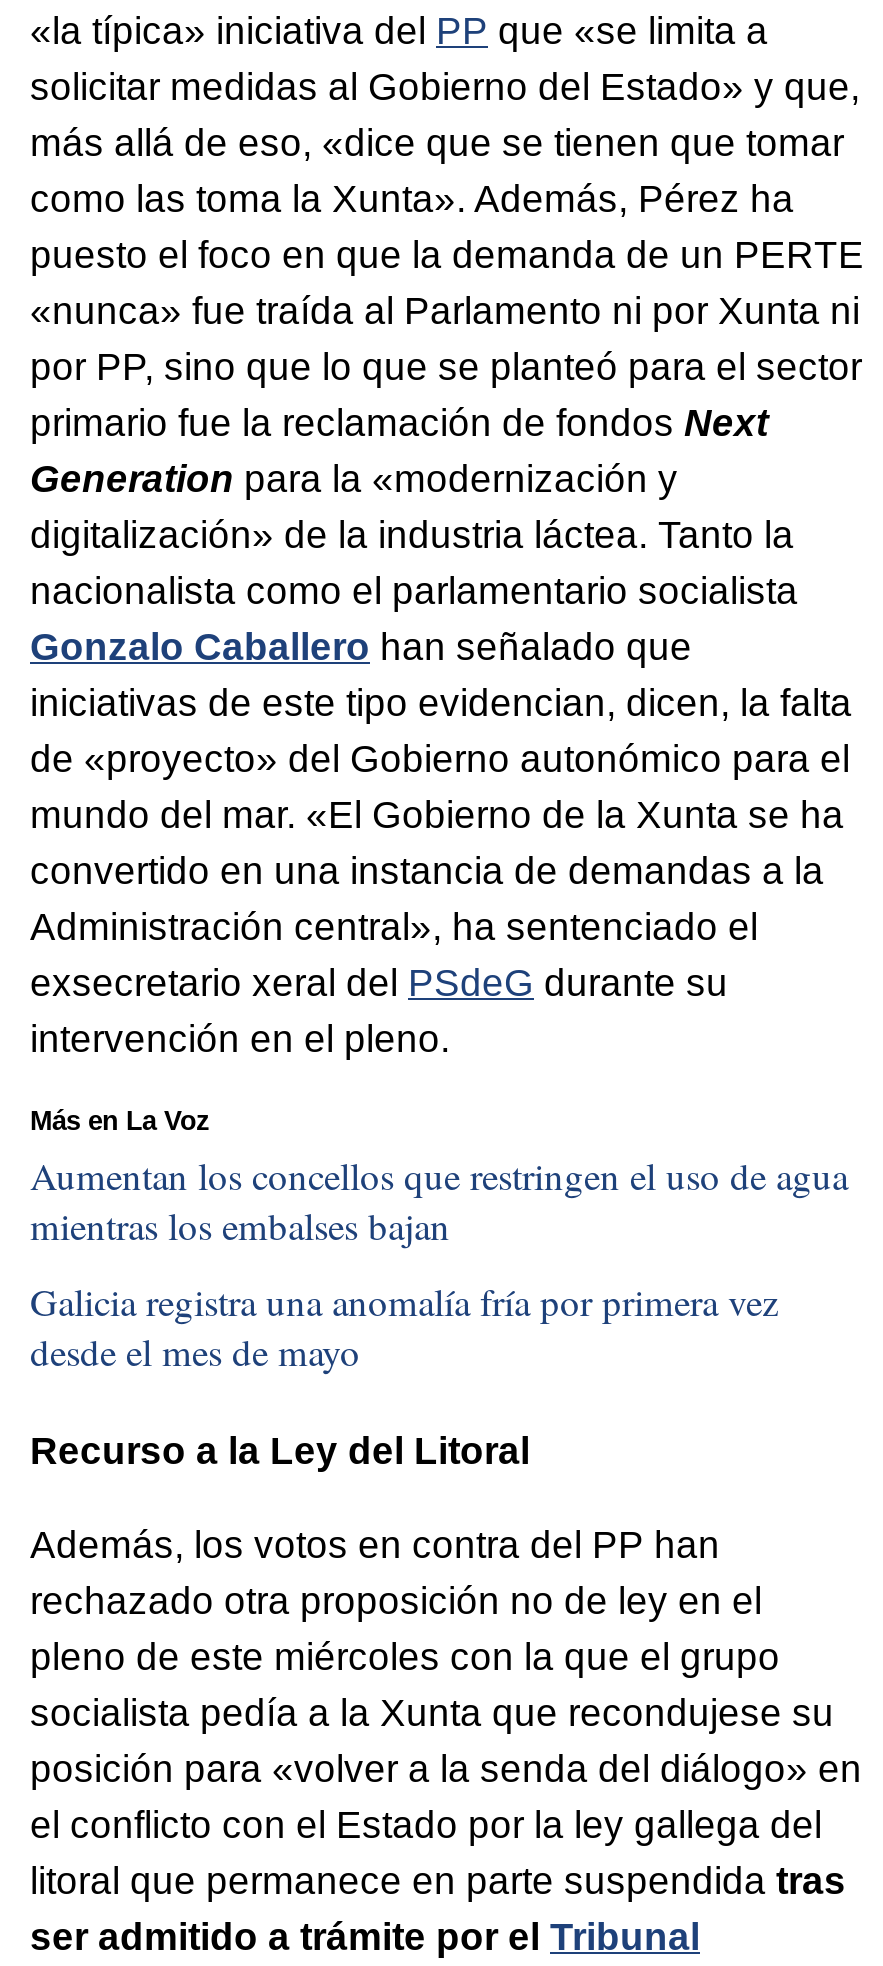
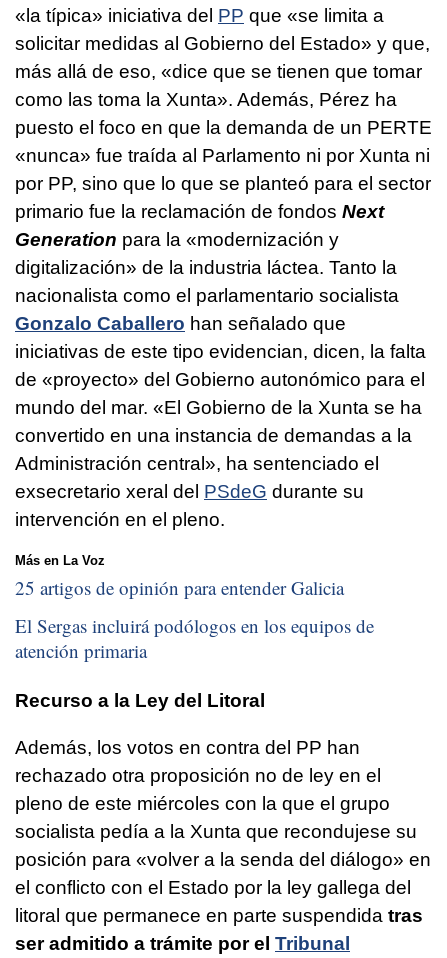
- Aumentan los concellos que restringen el uso de agua
- mientras los embalses bajan
+ 25 artigos de opinión para entender Galicia

- Galicia registra una anomalía fría por primera vez
- desde el mes de mayo
+ El Sergas incluirá podólogos en los equipos de
+ atención primaria
